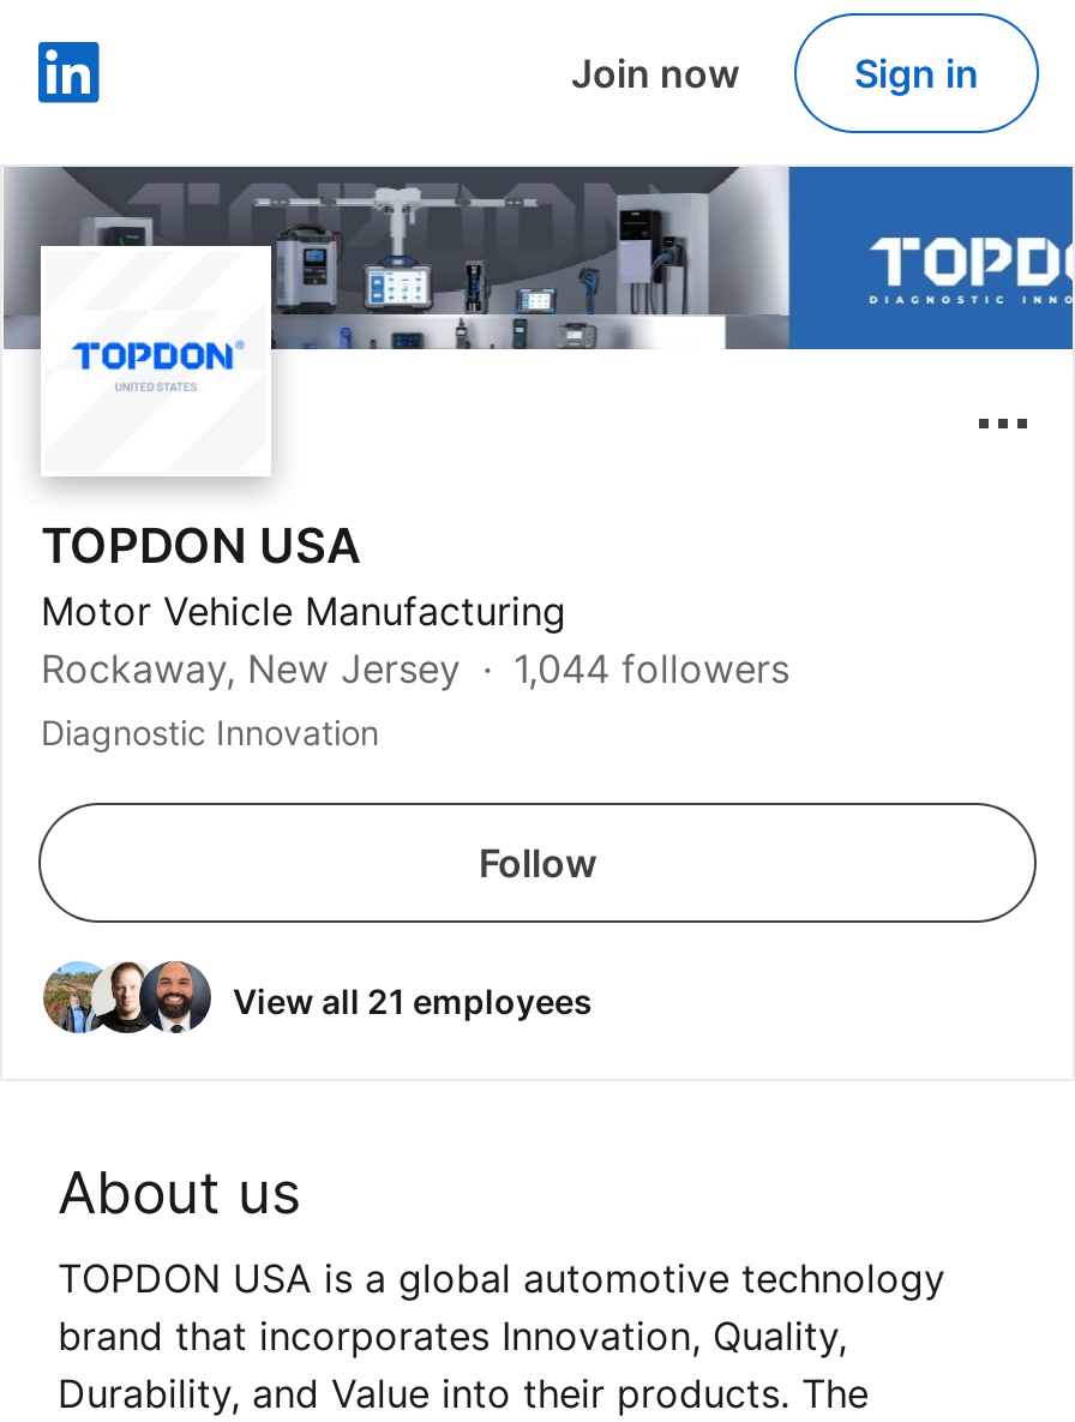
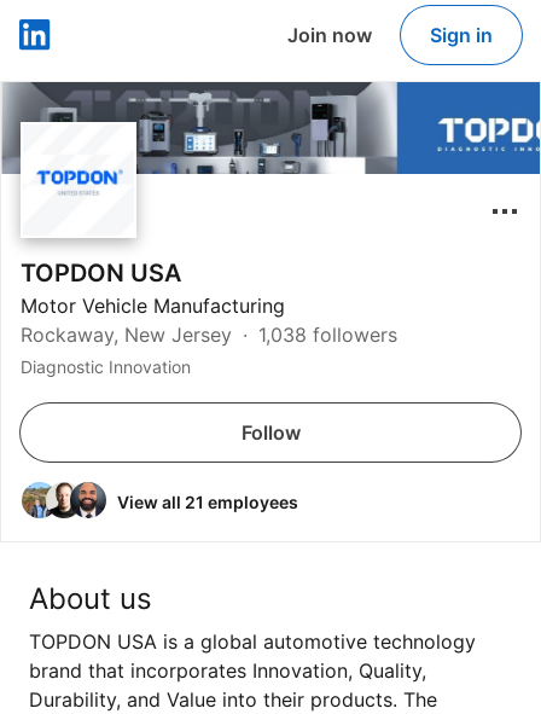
- Rockaway, New Jersey 1,044 followers
+ Rockaway, New Jersey 1,038 followers
